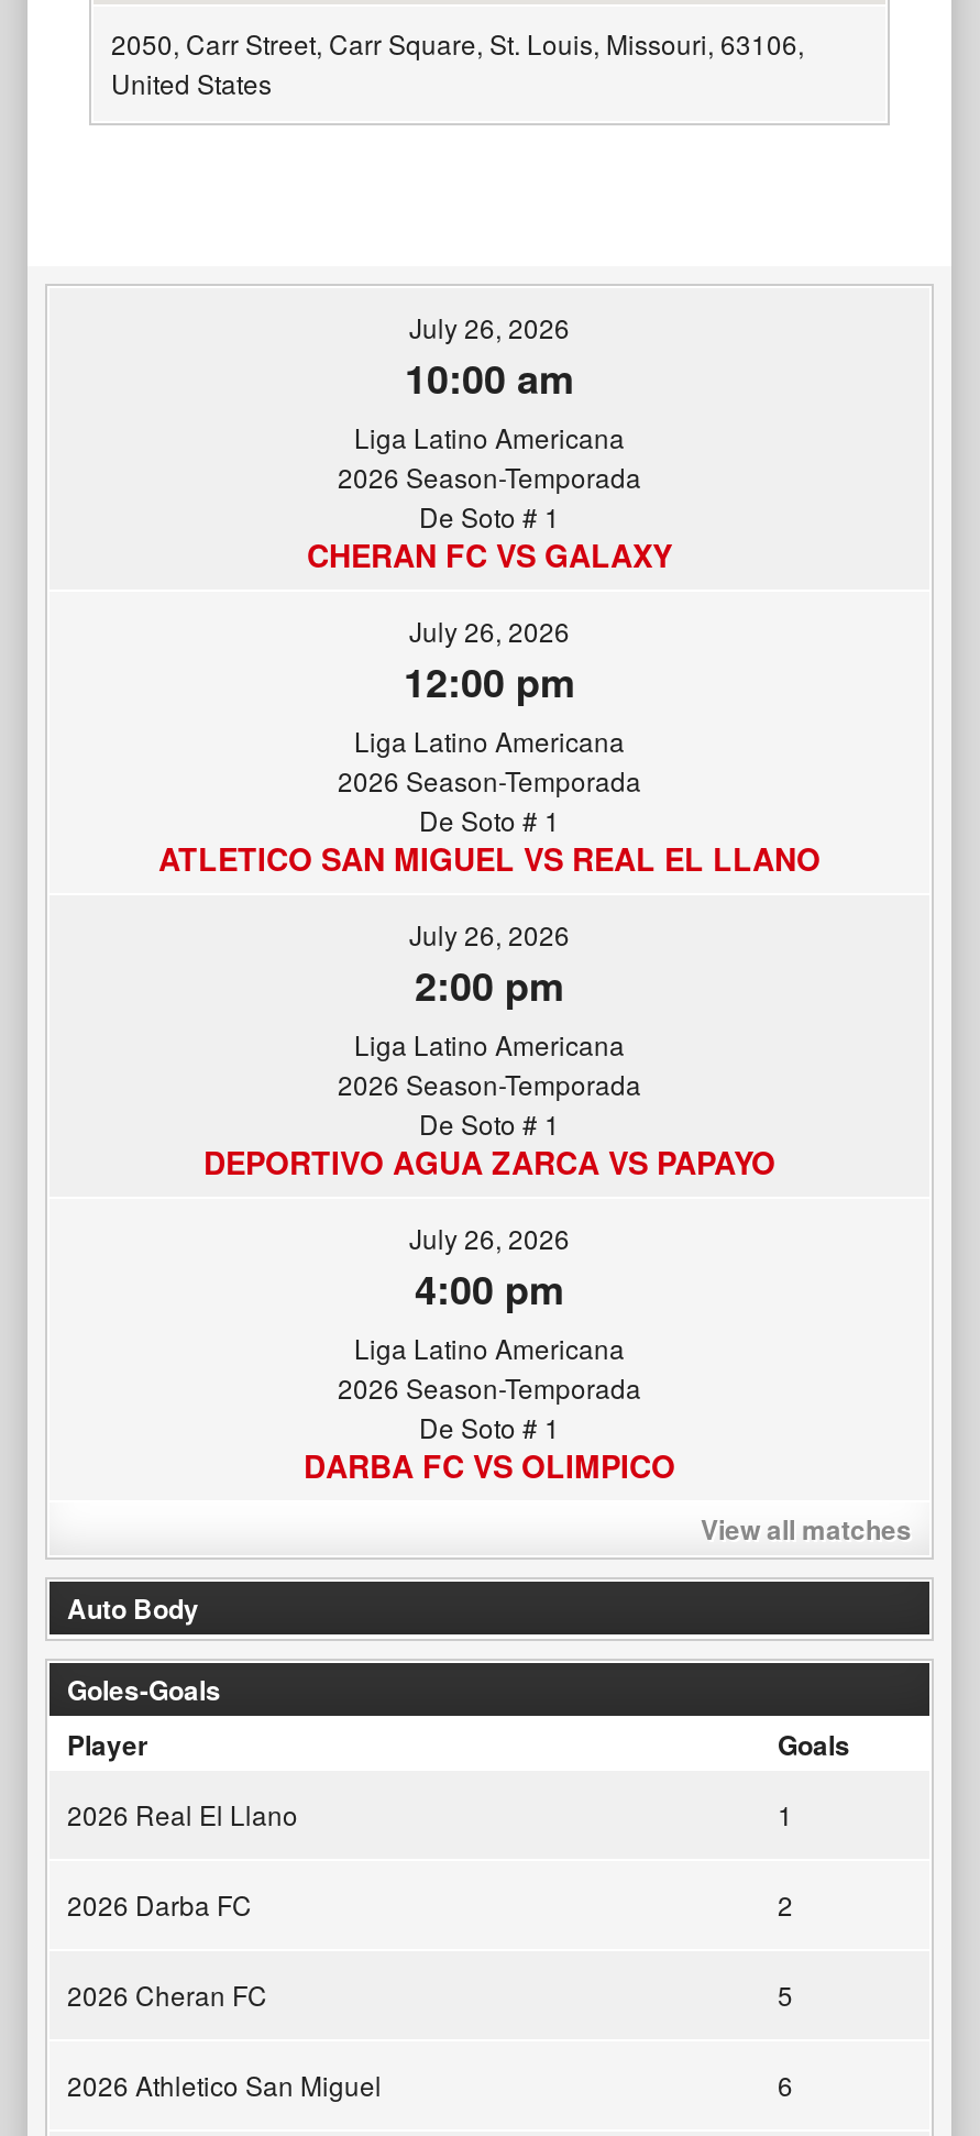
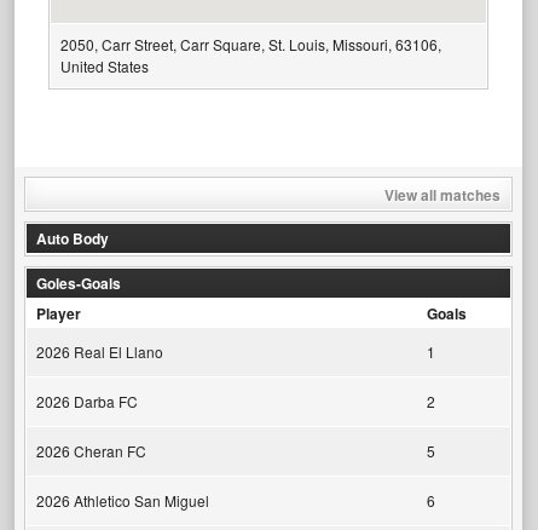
- July 26, 2026
- 10:00 am
- Liga Latino Americana
- 2026 Season-Temporada
- De Soto # 1
- CHERAN FC VS GALAXY
- July 26, 2026
- 12:00 pm
- Liga Latino Americana
- 2026 Season-Temporada
- De Soto # 1
- ATLETICO SAN MIGUEL VS REAL EL LLANO
- July 26, 2026
- 2:00 pm
- Liga Latino Americana
- 2026 Season-Temporada
- De Soto # 1
- DEPORTIVO AGUA ZARCA VS PAPAYO
- July 26, 2026
- 4:00 pm
- Liga Latino Americana
- 2026 Season-Temporada
- De Soto # 1
- DARBA FC VS OLIMPICO
